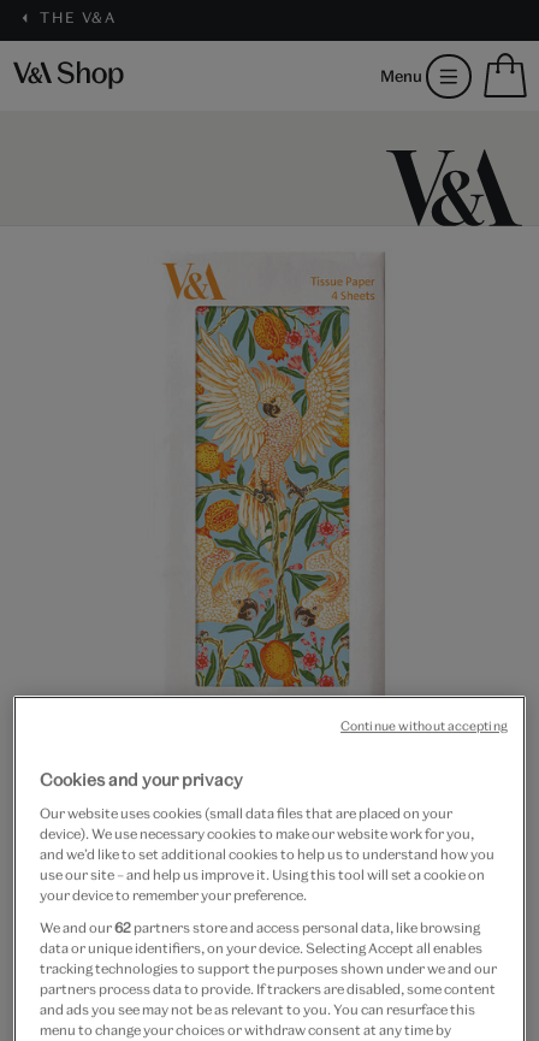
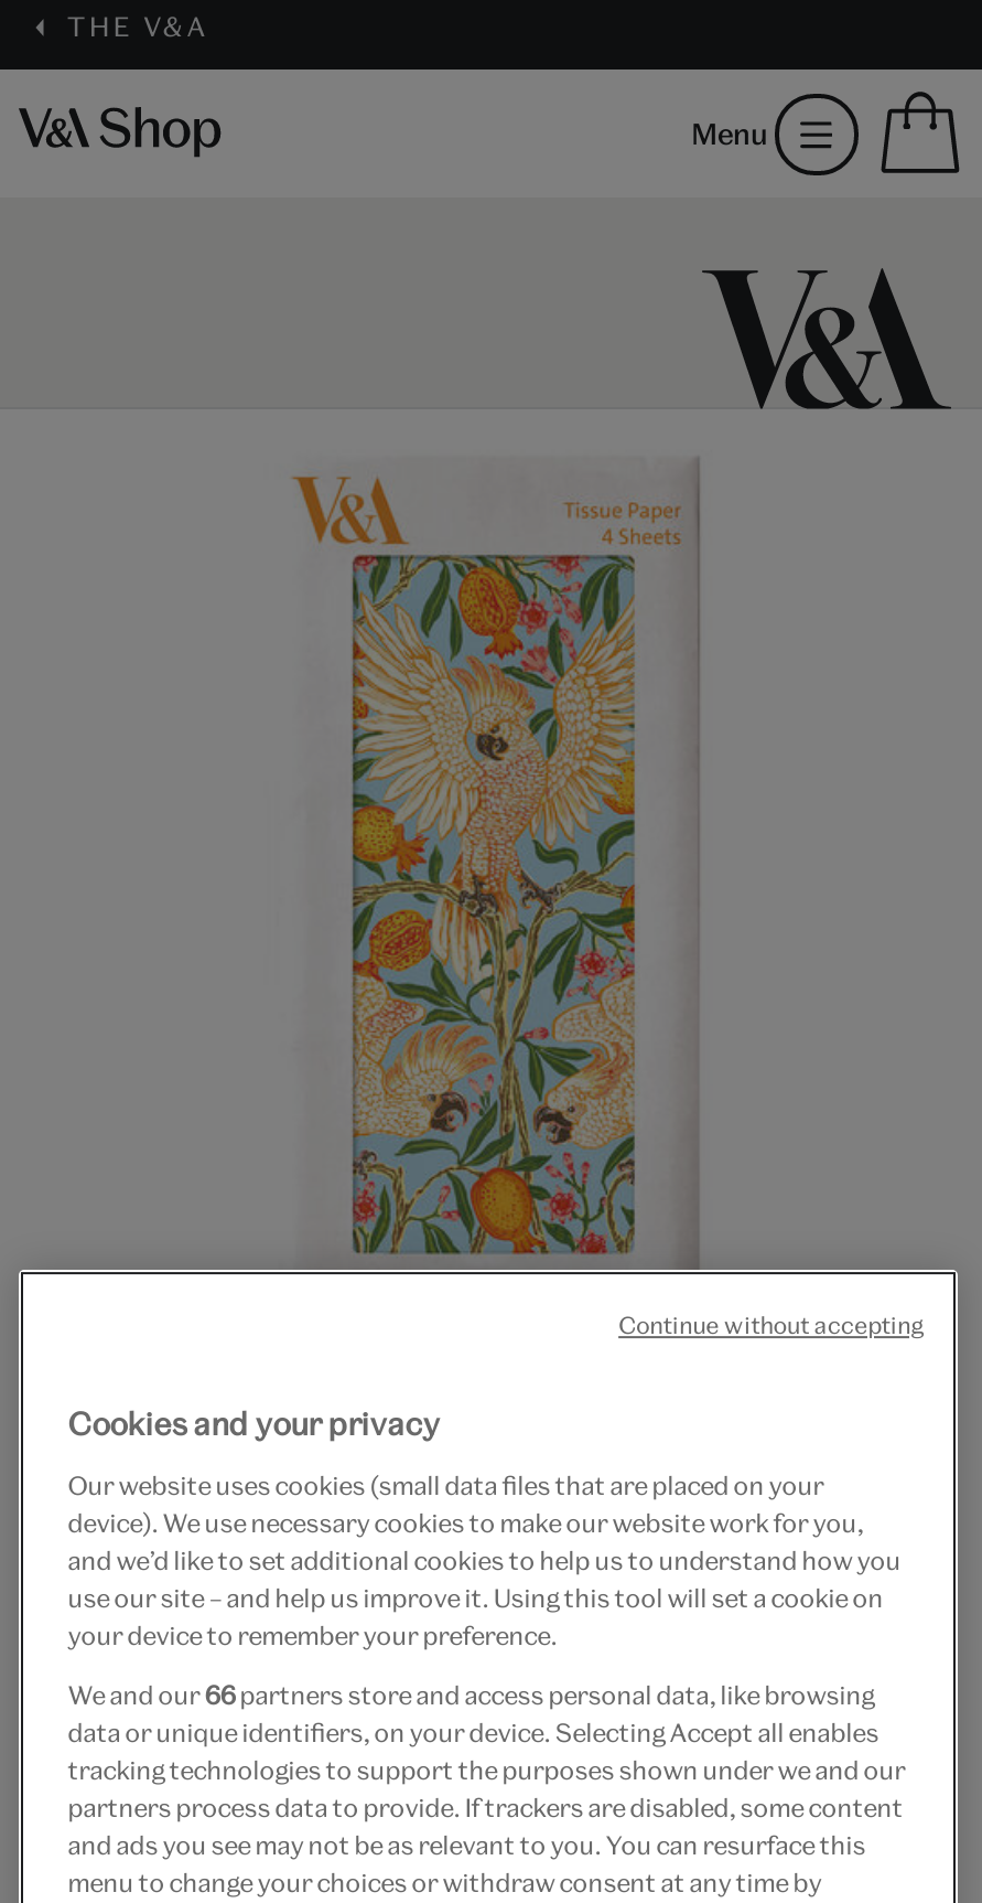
- We and our 62 partners store and access personal data, like browsing
+ We and our 66 partners store and access personal data, like browsing
